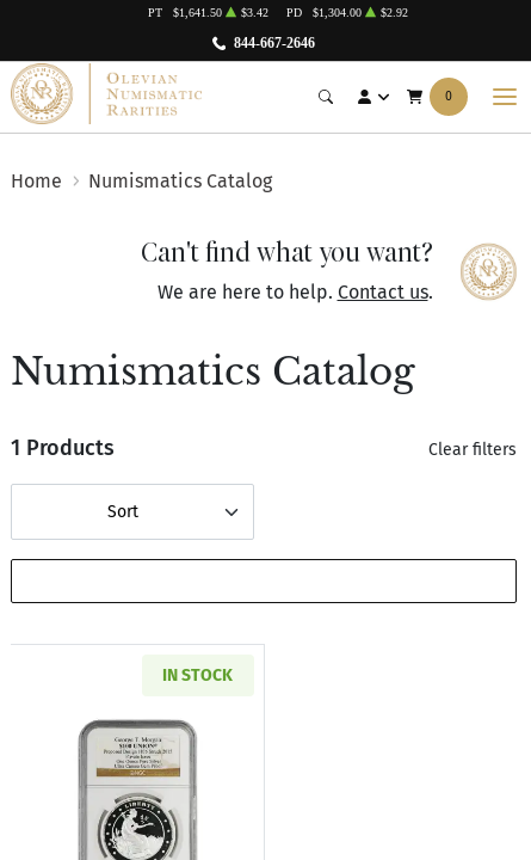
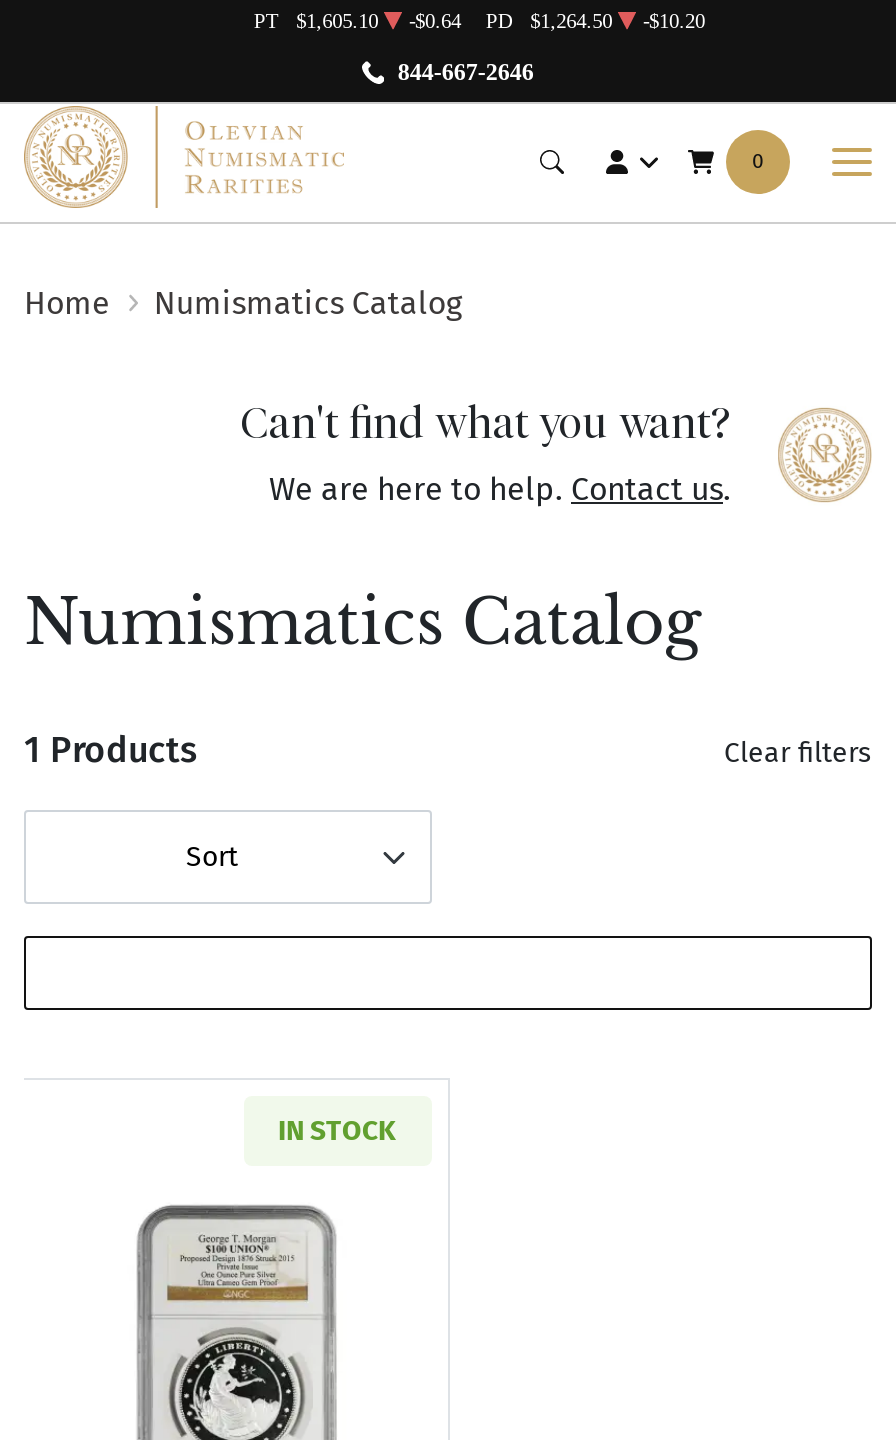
- $1,641.50
+ $1,605.10

- $3.42
+ -$0.64

- $1,304.00
+ $1,264.50

- $2.92
+ -$10.20
